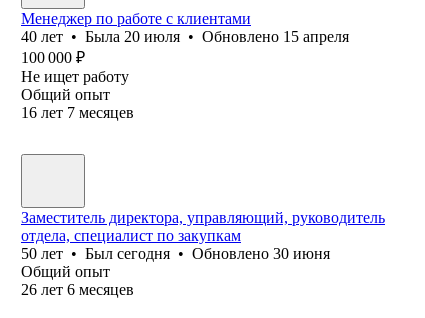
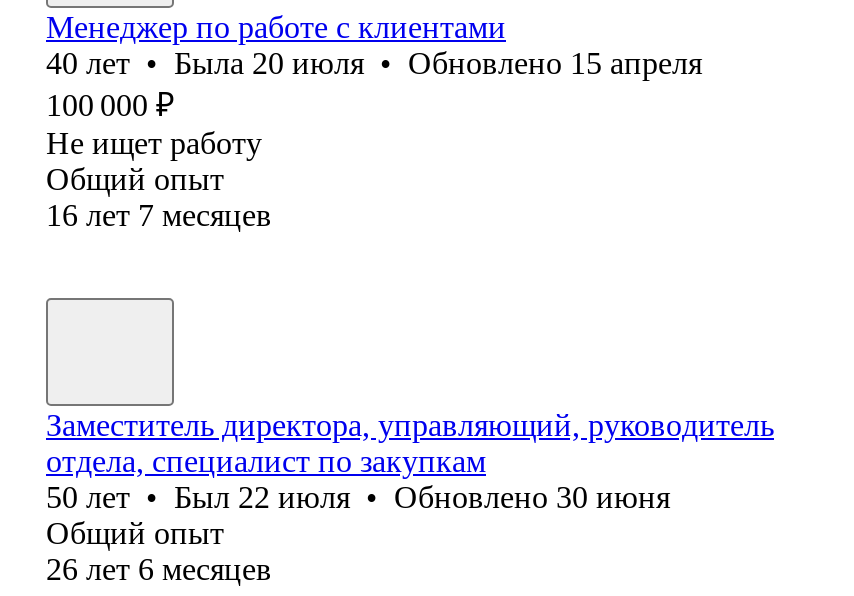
- 50 лет • Был сегодня • Обновлено 30 июня
+ 50 лет • Был 22 июля • Обновлено 30 июня
